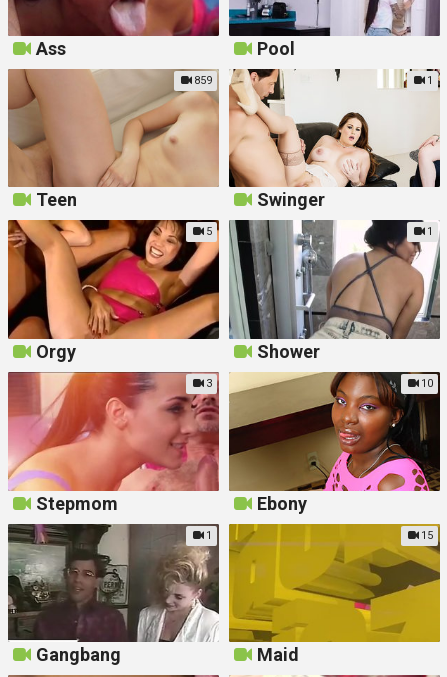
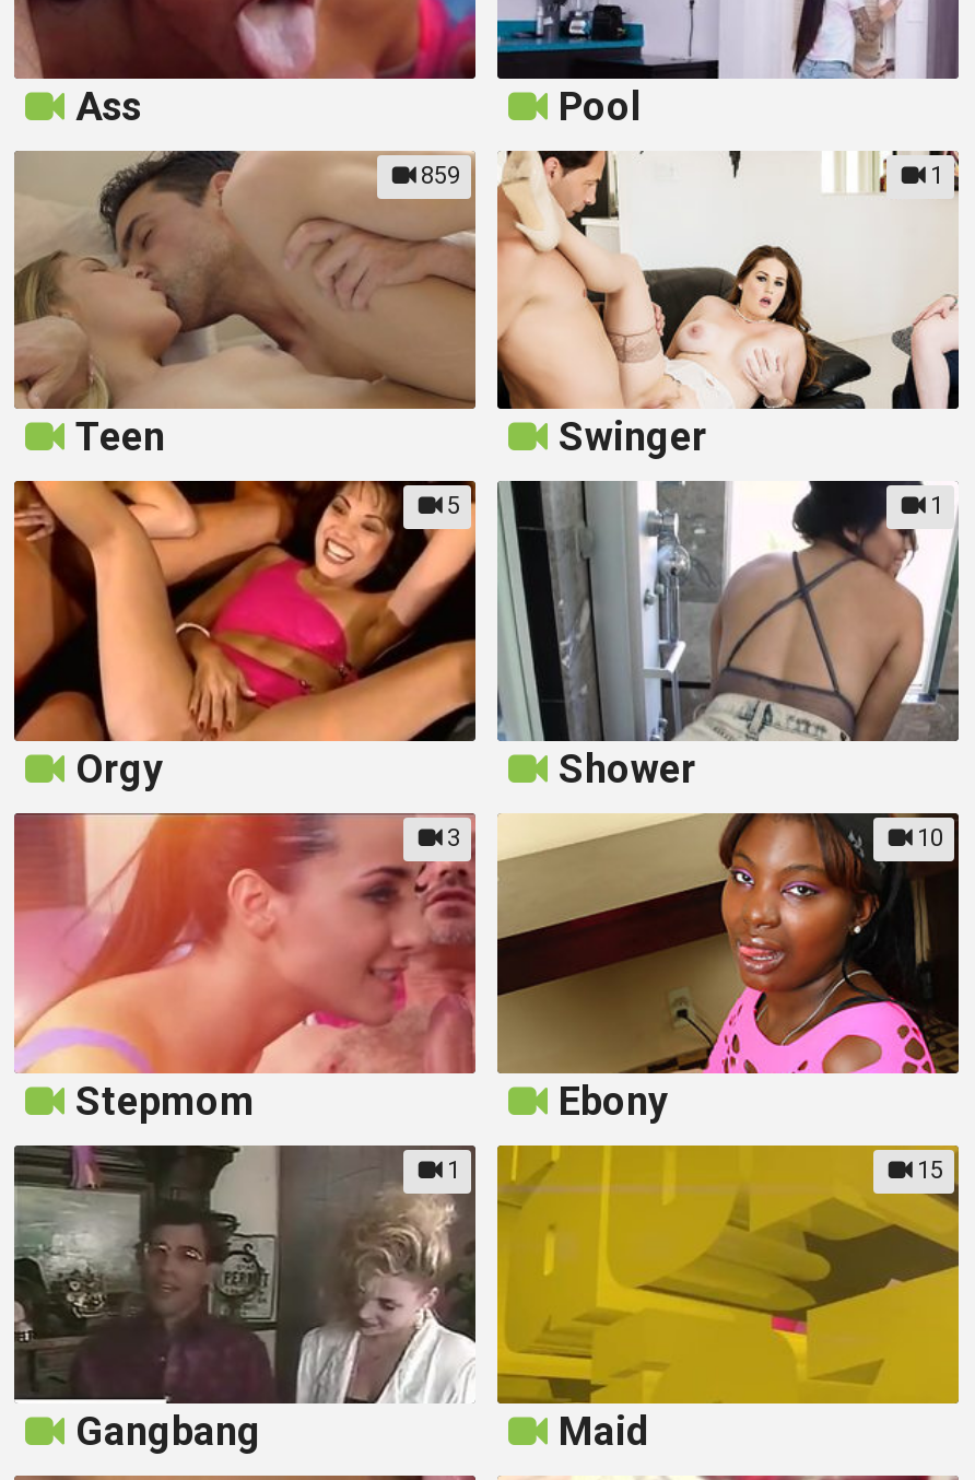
- [image]
+ [image]
